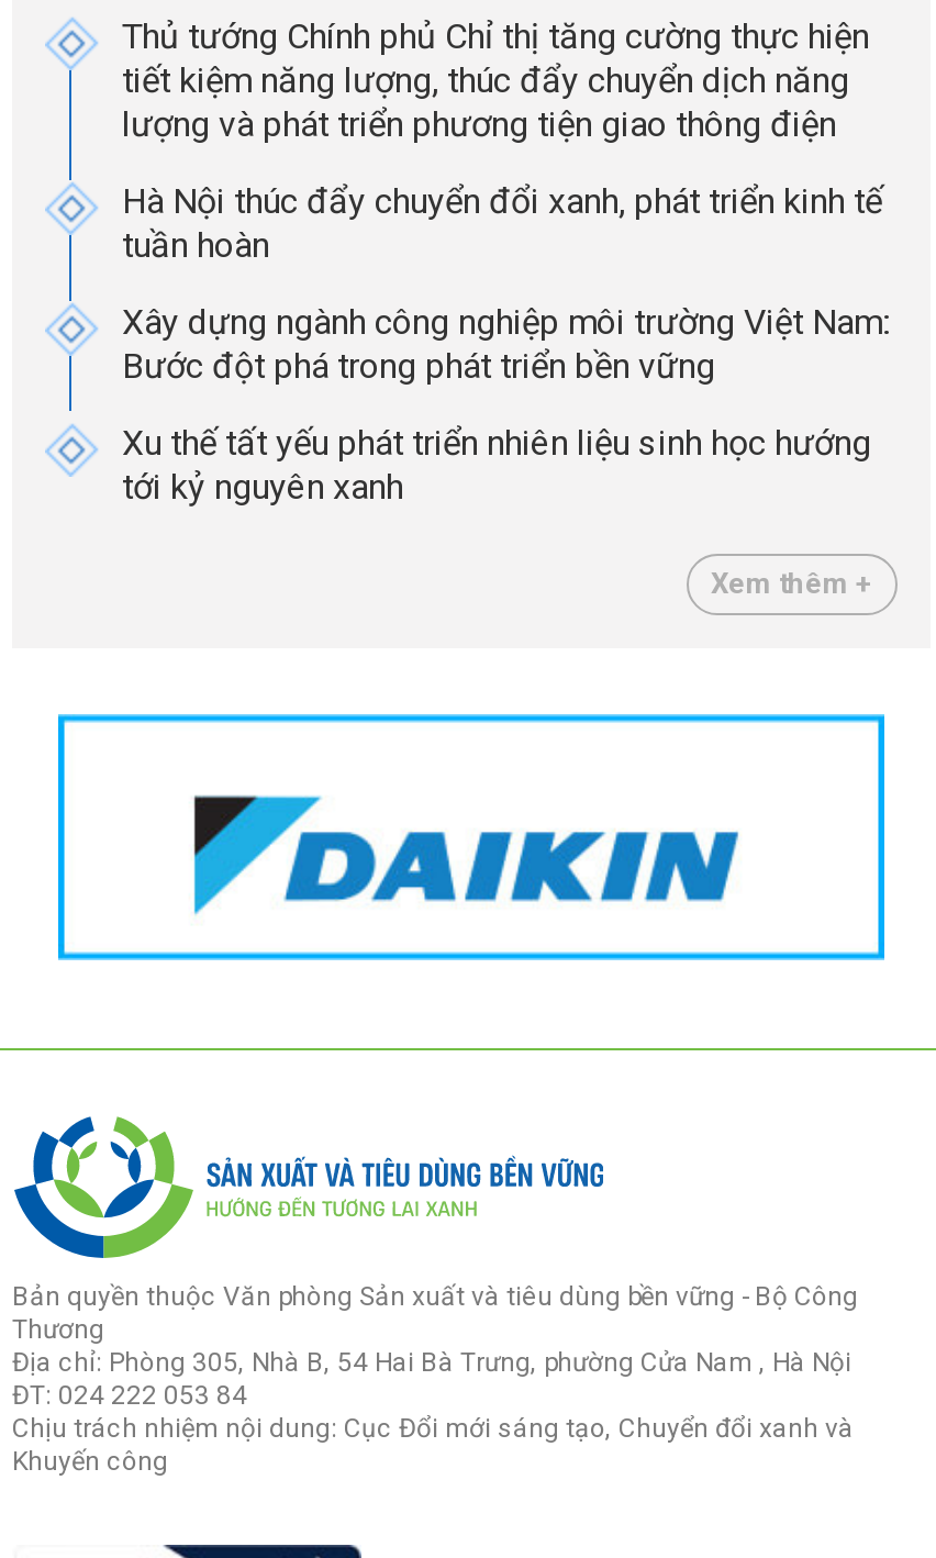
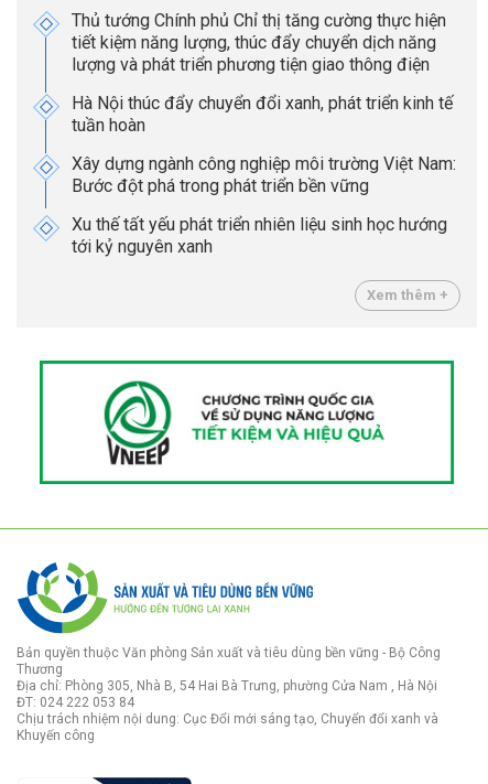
- [image]
+ [image]
